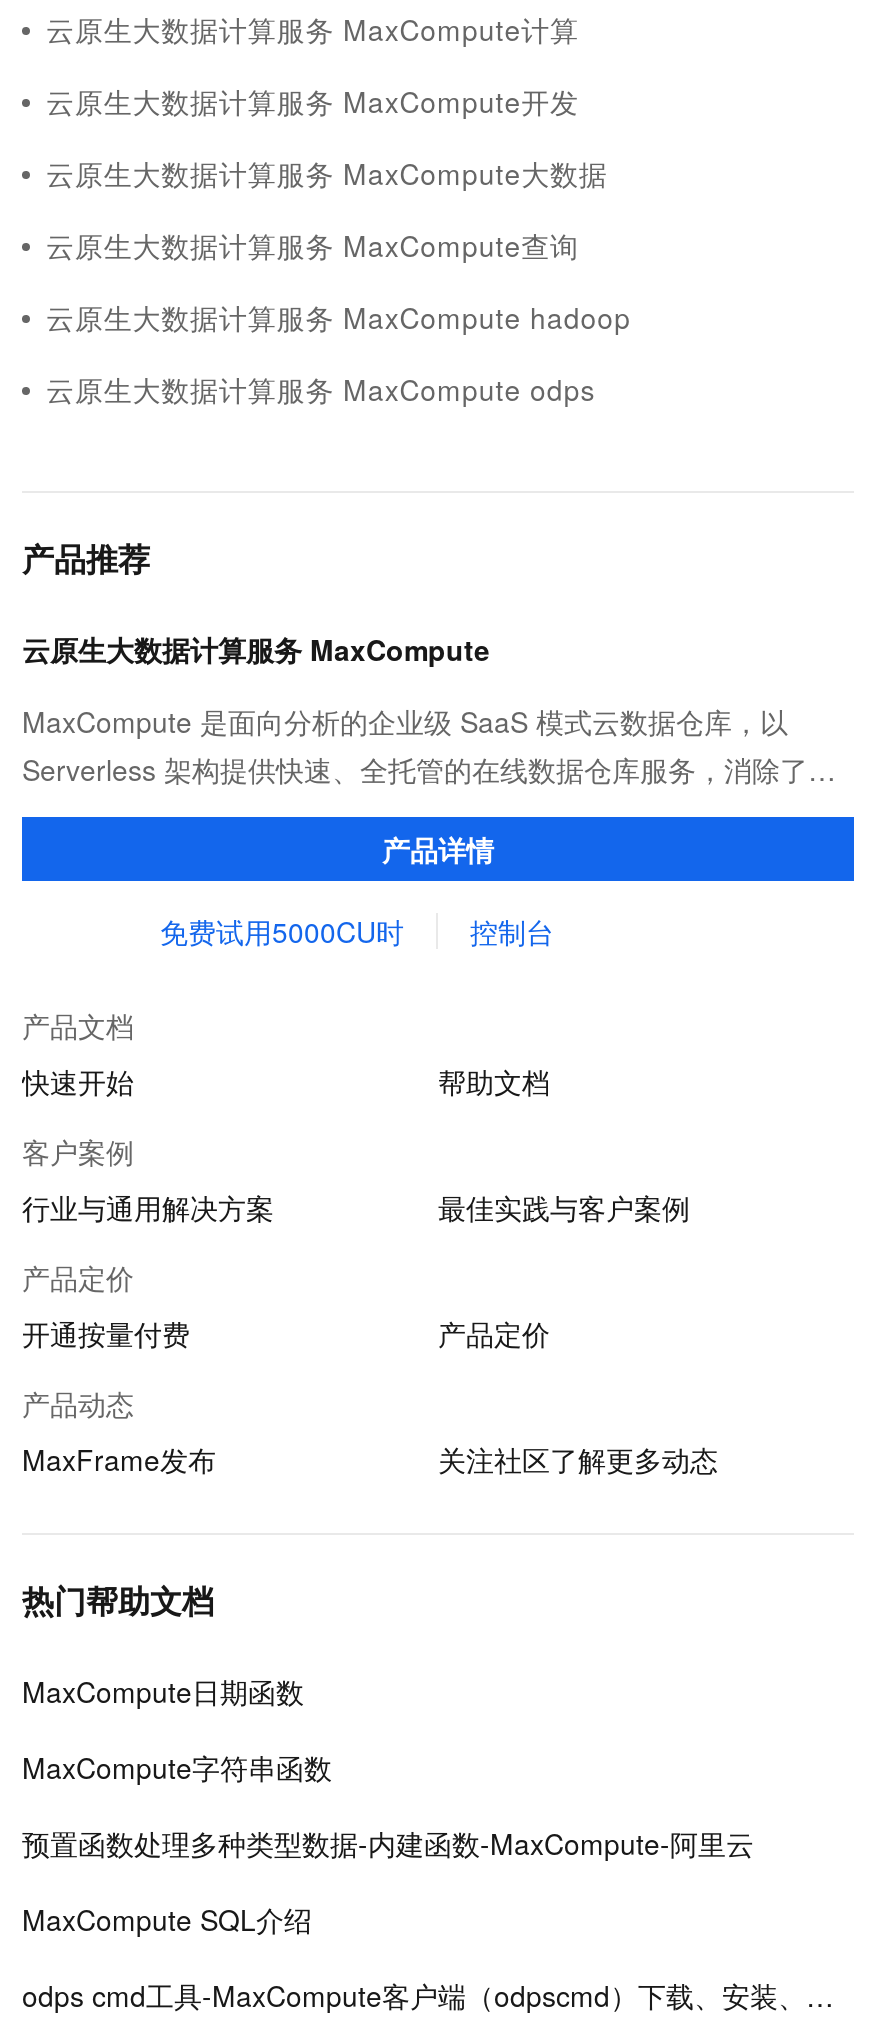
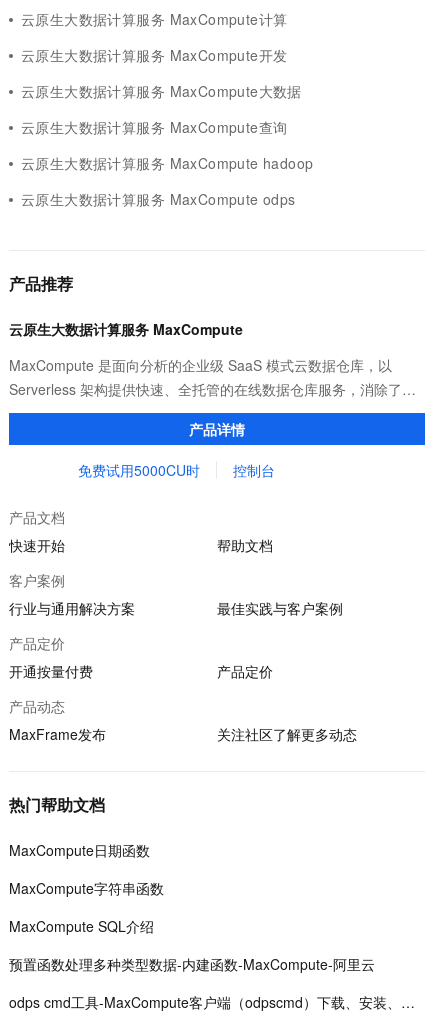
moved down: 预置函数处理多种类型数据-内建函数-MaxCompute-阿里云

moved up: MaxCompute SQL介绍
